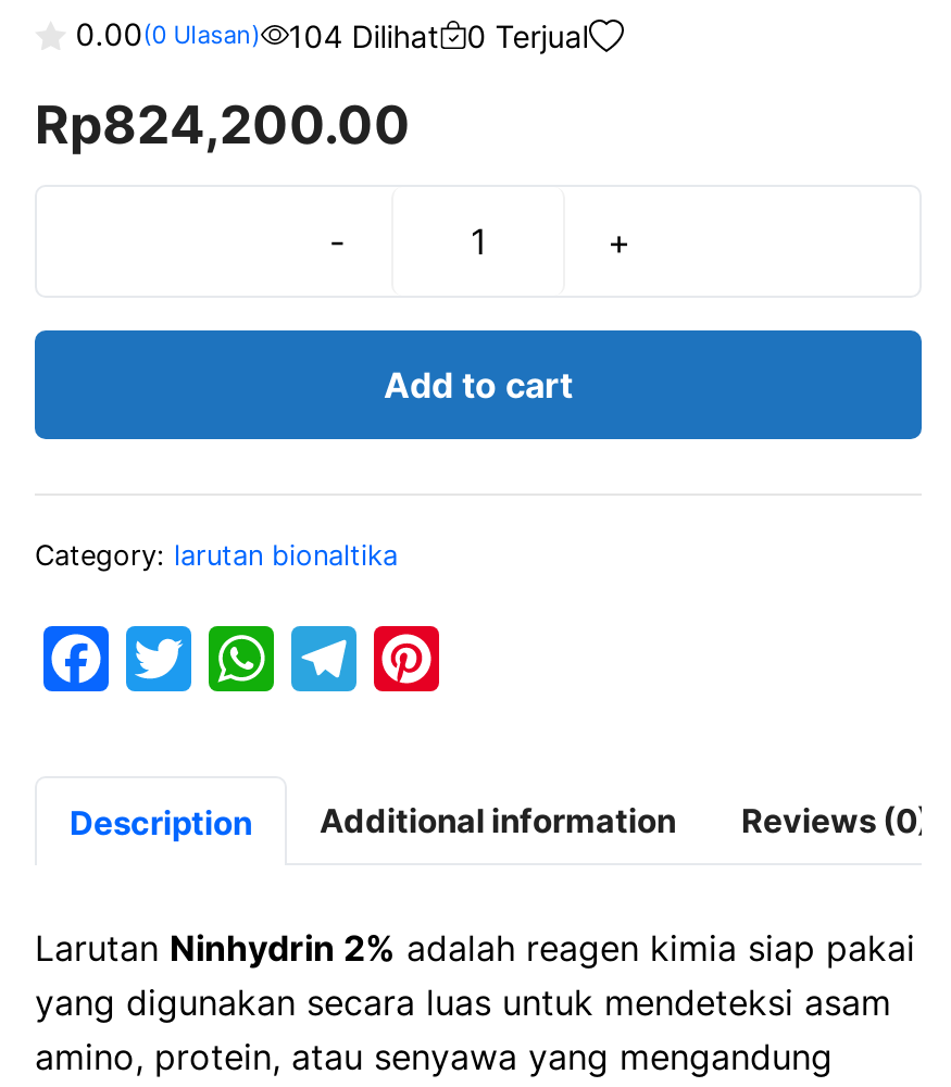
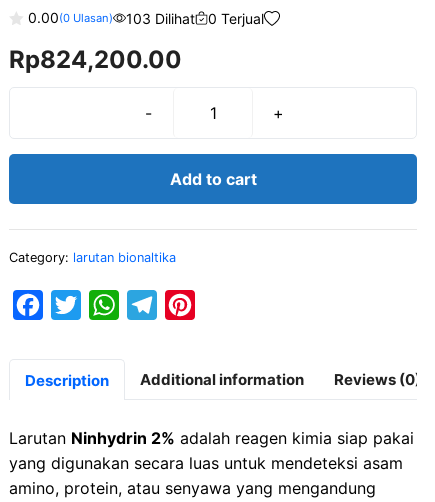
- 0.00(0 Ulasan) 104 Dilihat 0 Terjual
+ 0.00(0 Ulasan) 103 Dilihat 0 Terjual
